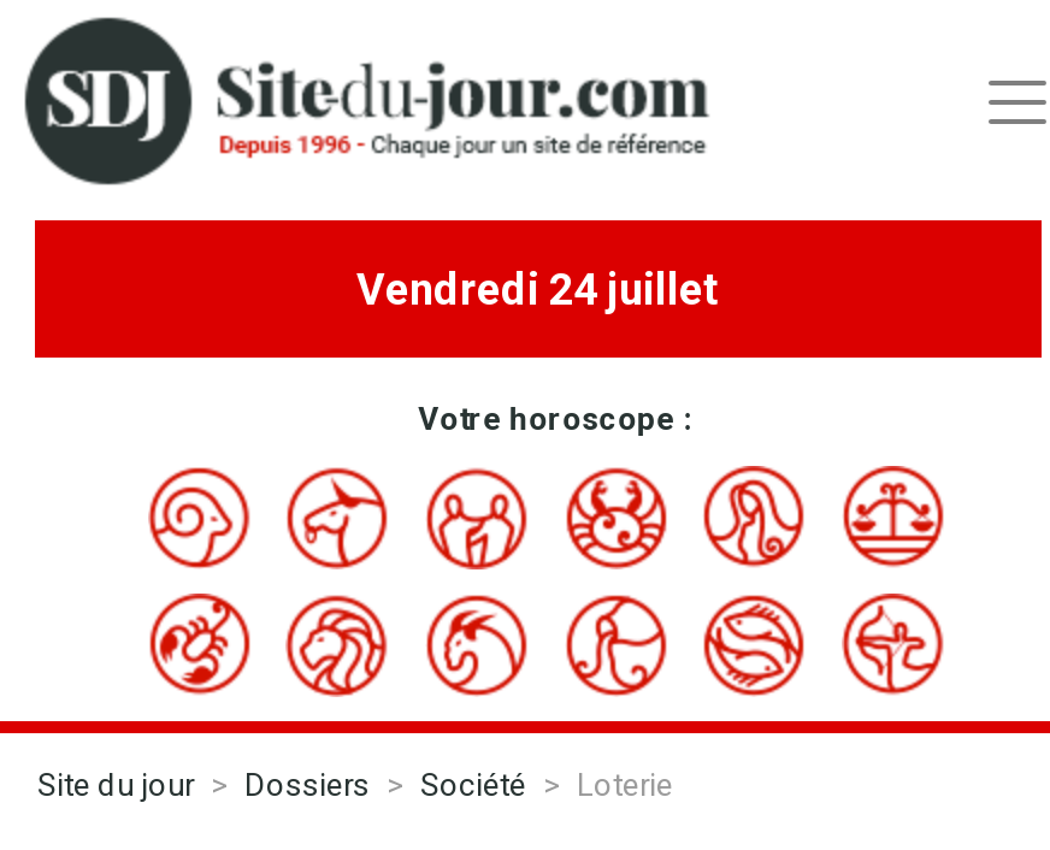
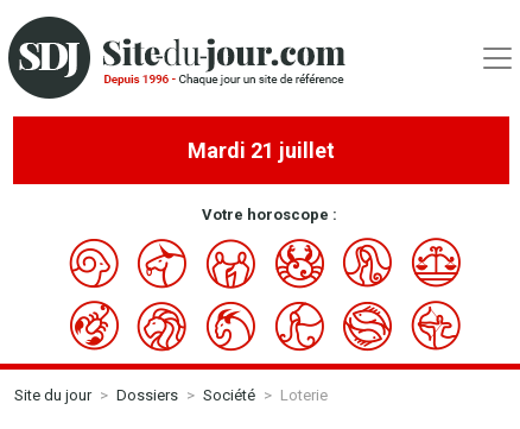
- Vendredi 24 juillet
+ Mardi 21 juillet
